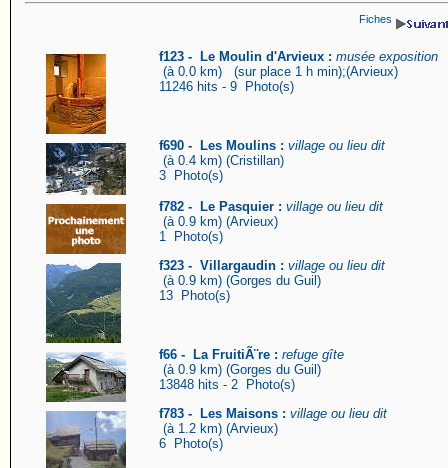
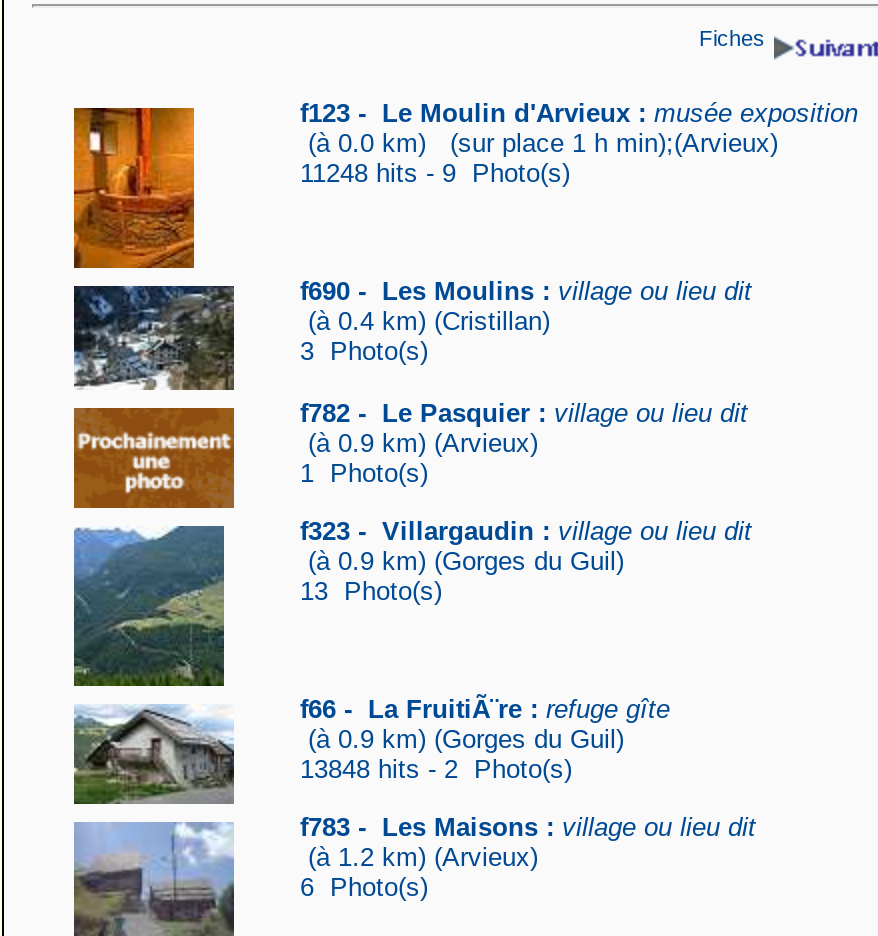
- 11246 hits - 9 Photo(s)
+ 11248 hits - 9 Photo(s)
